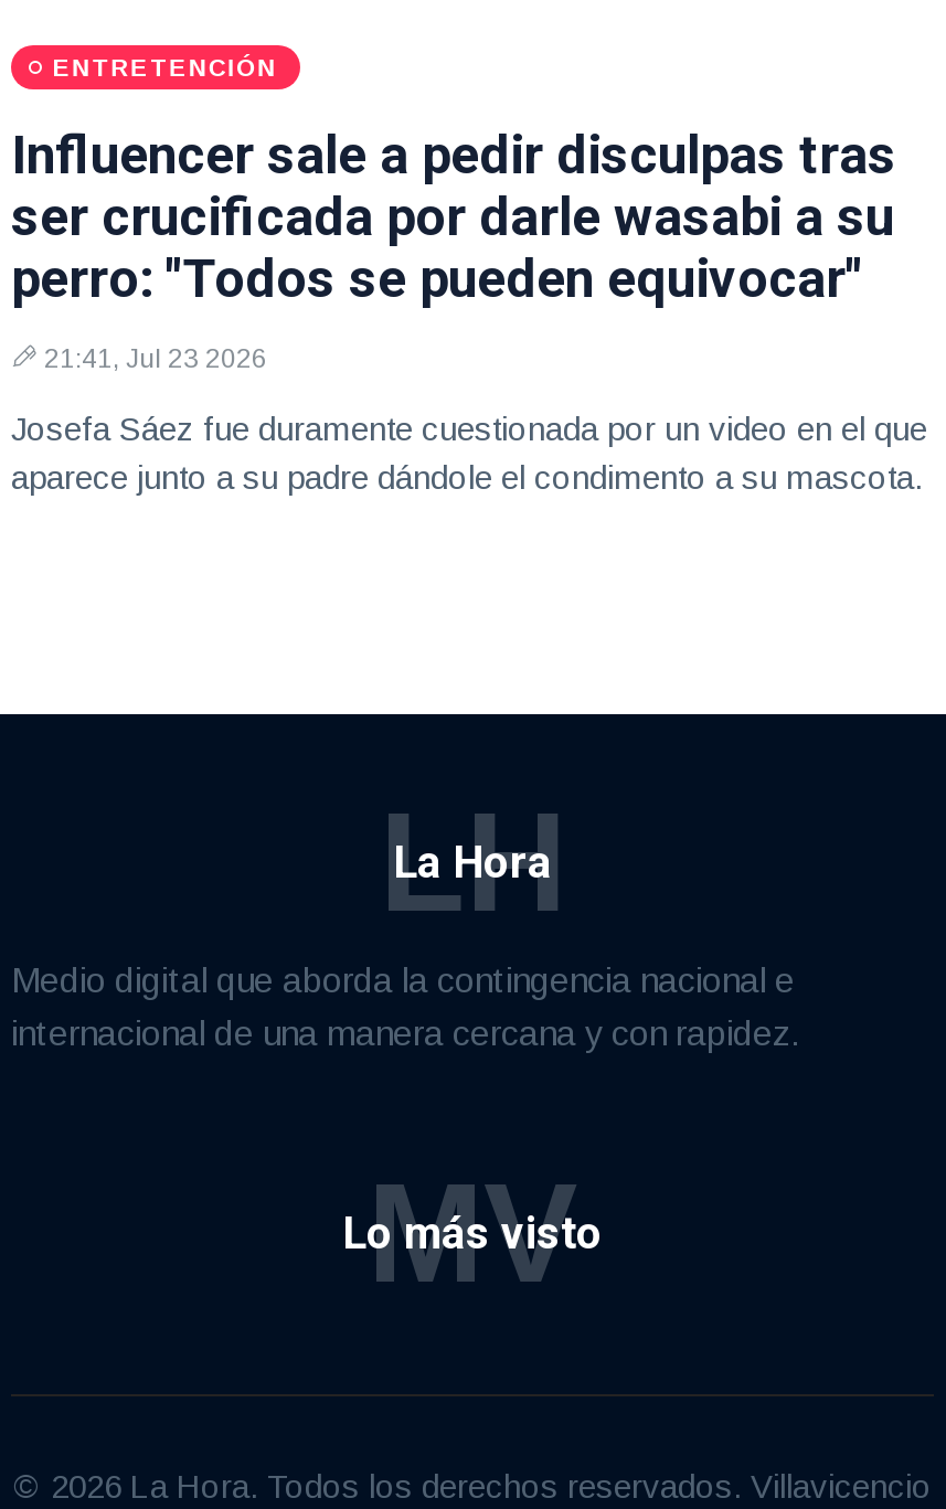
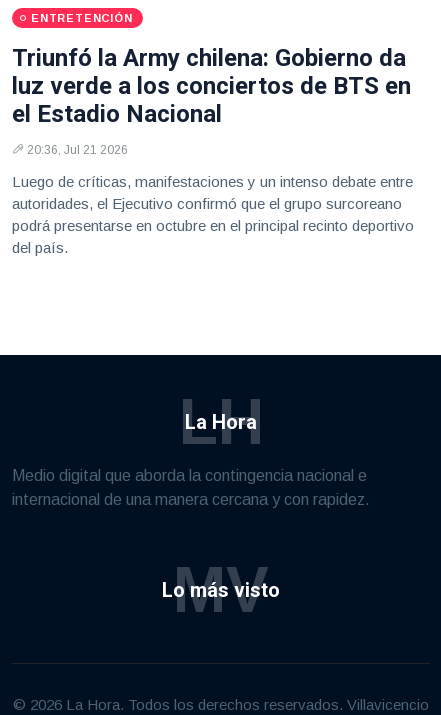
- Influencer sale a pedir disculpas tras
- ser crucificada por darle wasabi a su
- perro: "Todos se pueden equivocar"
+ Triunfó la Army chilena: Gobierno da
+ luz verde a los conciertos de BTS en
+ el Estadio Nacional

- 21:41, Jul 23 2026
+ 20:36, Jul 21 2026

- Josefa Sáez fue duramente cuestionada por un video en el que
- aparece junto a su padre dándole el condimento a su mascota.
+ Luego de críticas, manifestaciones y un intenso debate entre
+ autoridades, el Ejecutivo confirmó que el grupo surcoreano
+ podrá presentarse en octubre en el principal recinto deportivo
+ del país.
